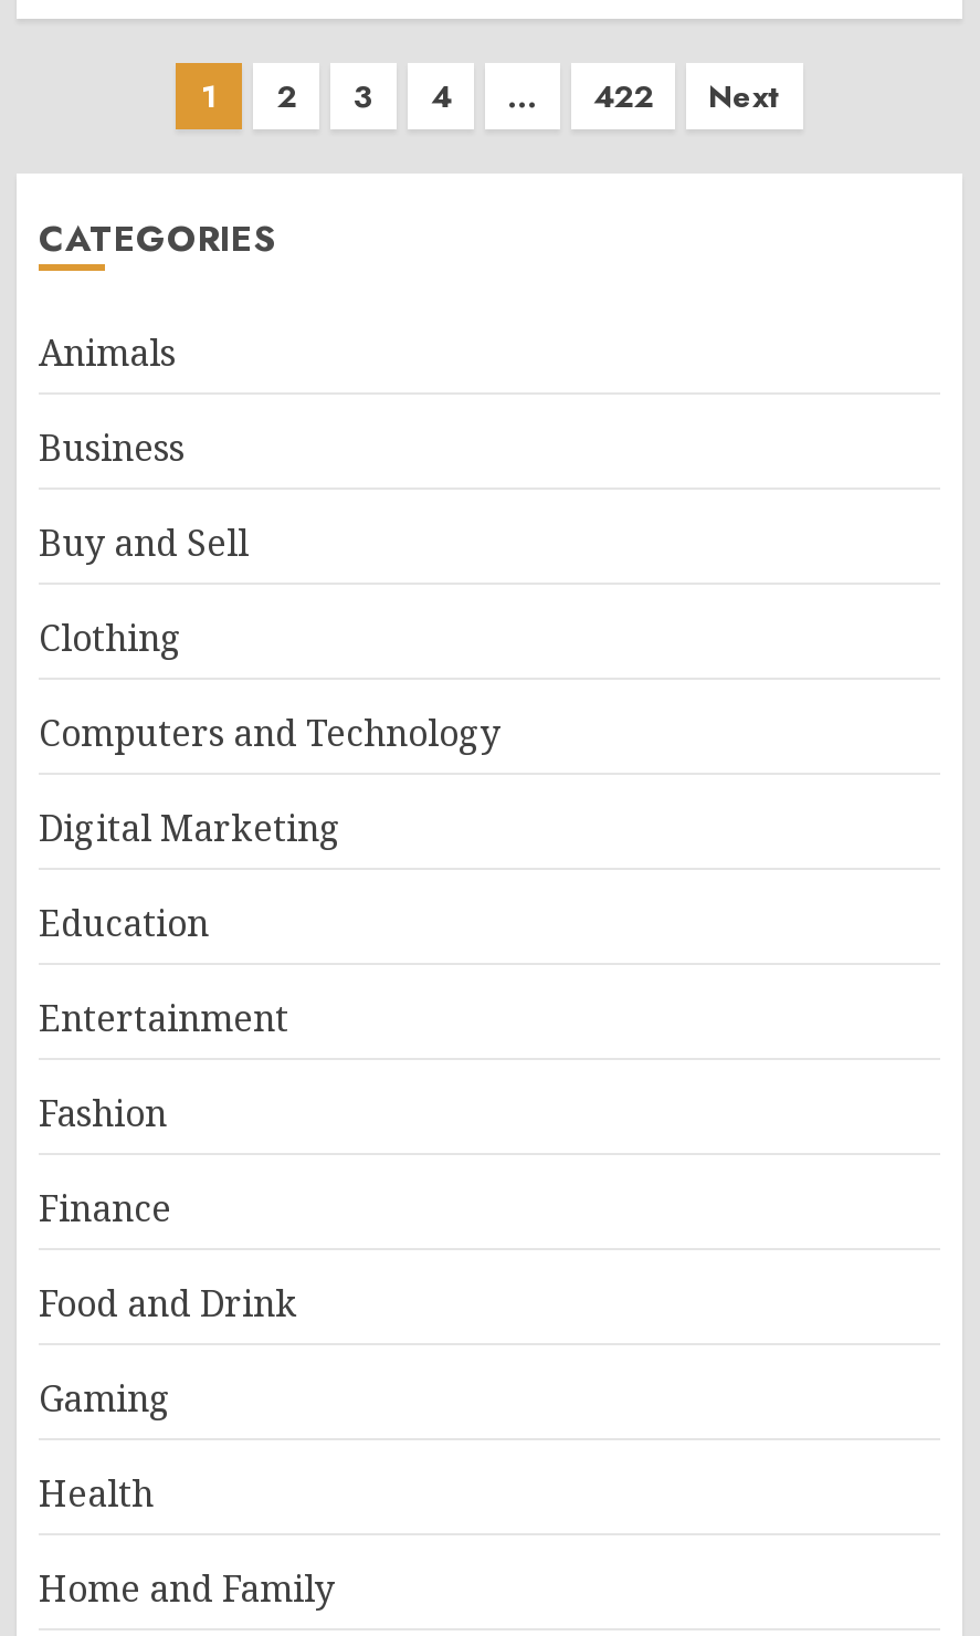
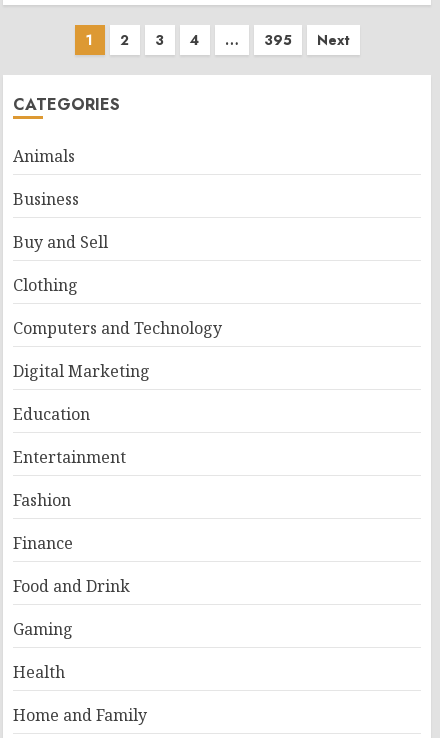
- 422
+ 395
